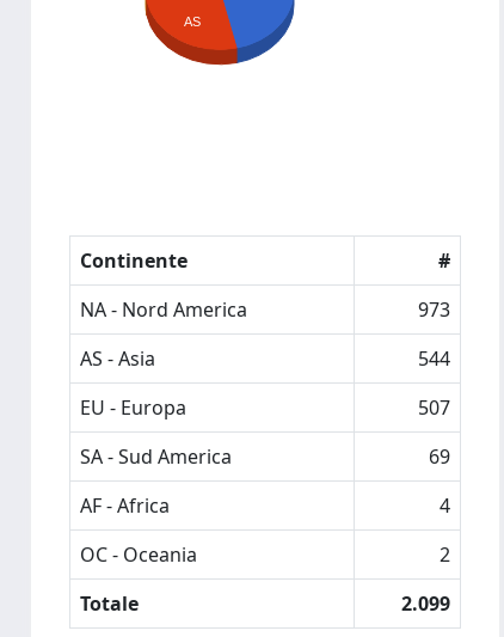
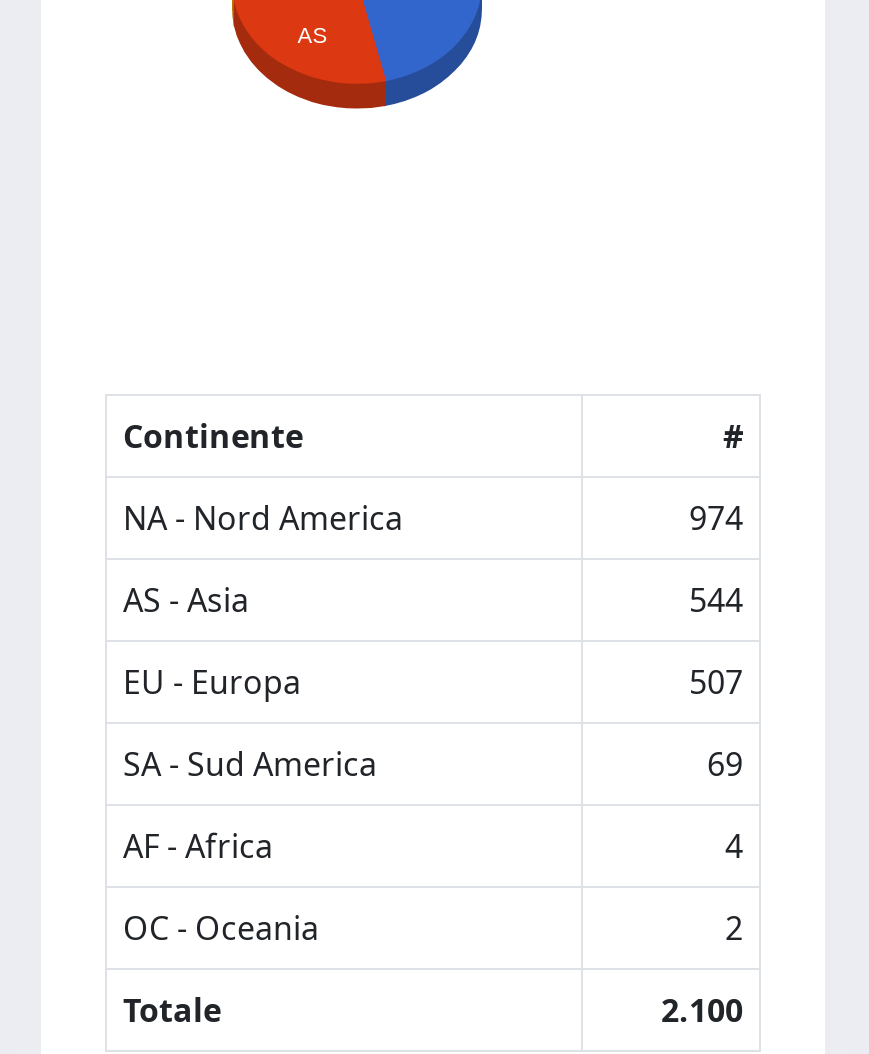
- 973
+ 974

- 2.099
+ 2.100
